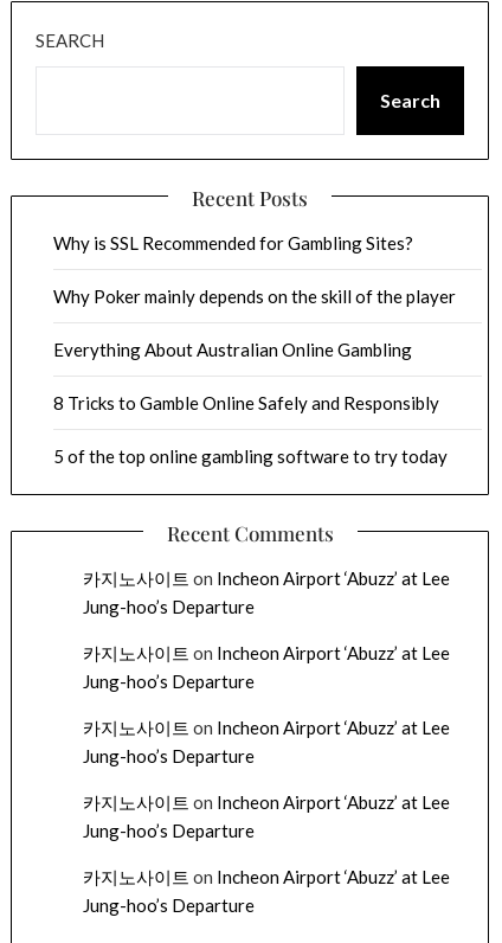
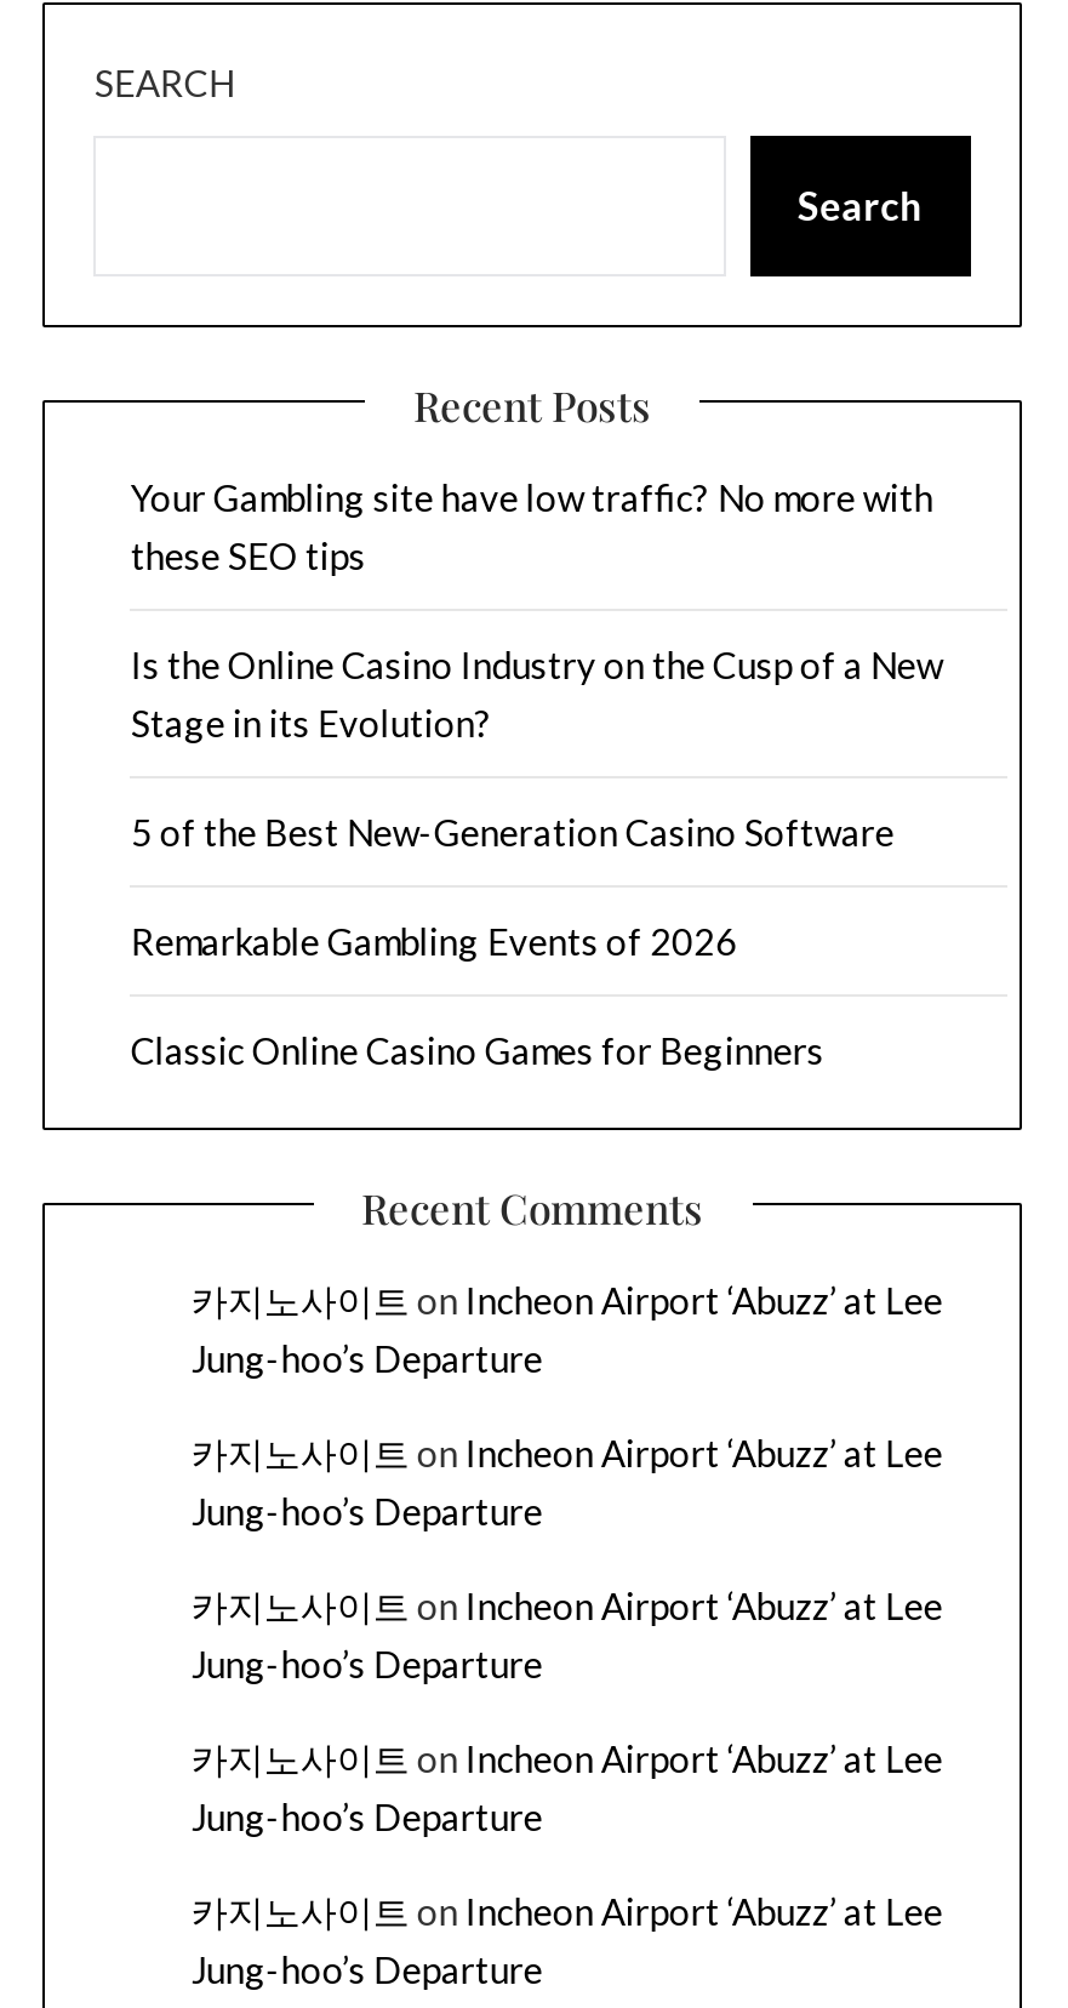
- Why is SSL Recommended for Gambling Sites?
+ Your Gambling site have low traffic? No more with
+ these SEO tips

- Why Poker mainly depends on the skill of the player
+ Is the Online Casino Industry on the Cusp of a New
+ Stage in its Evolution?

- Everything About Australian Online Gambling
+ 5 of the Best New-Generation Casino Software

- 8 Tricks to Gamble Online Safely and Responsibly
+ Remarkable Gambling Events of 2026

- 5 of the top online gambling software to try today
+ Classic Online Casino Games for Beginners
